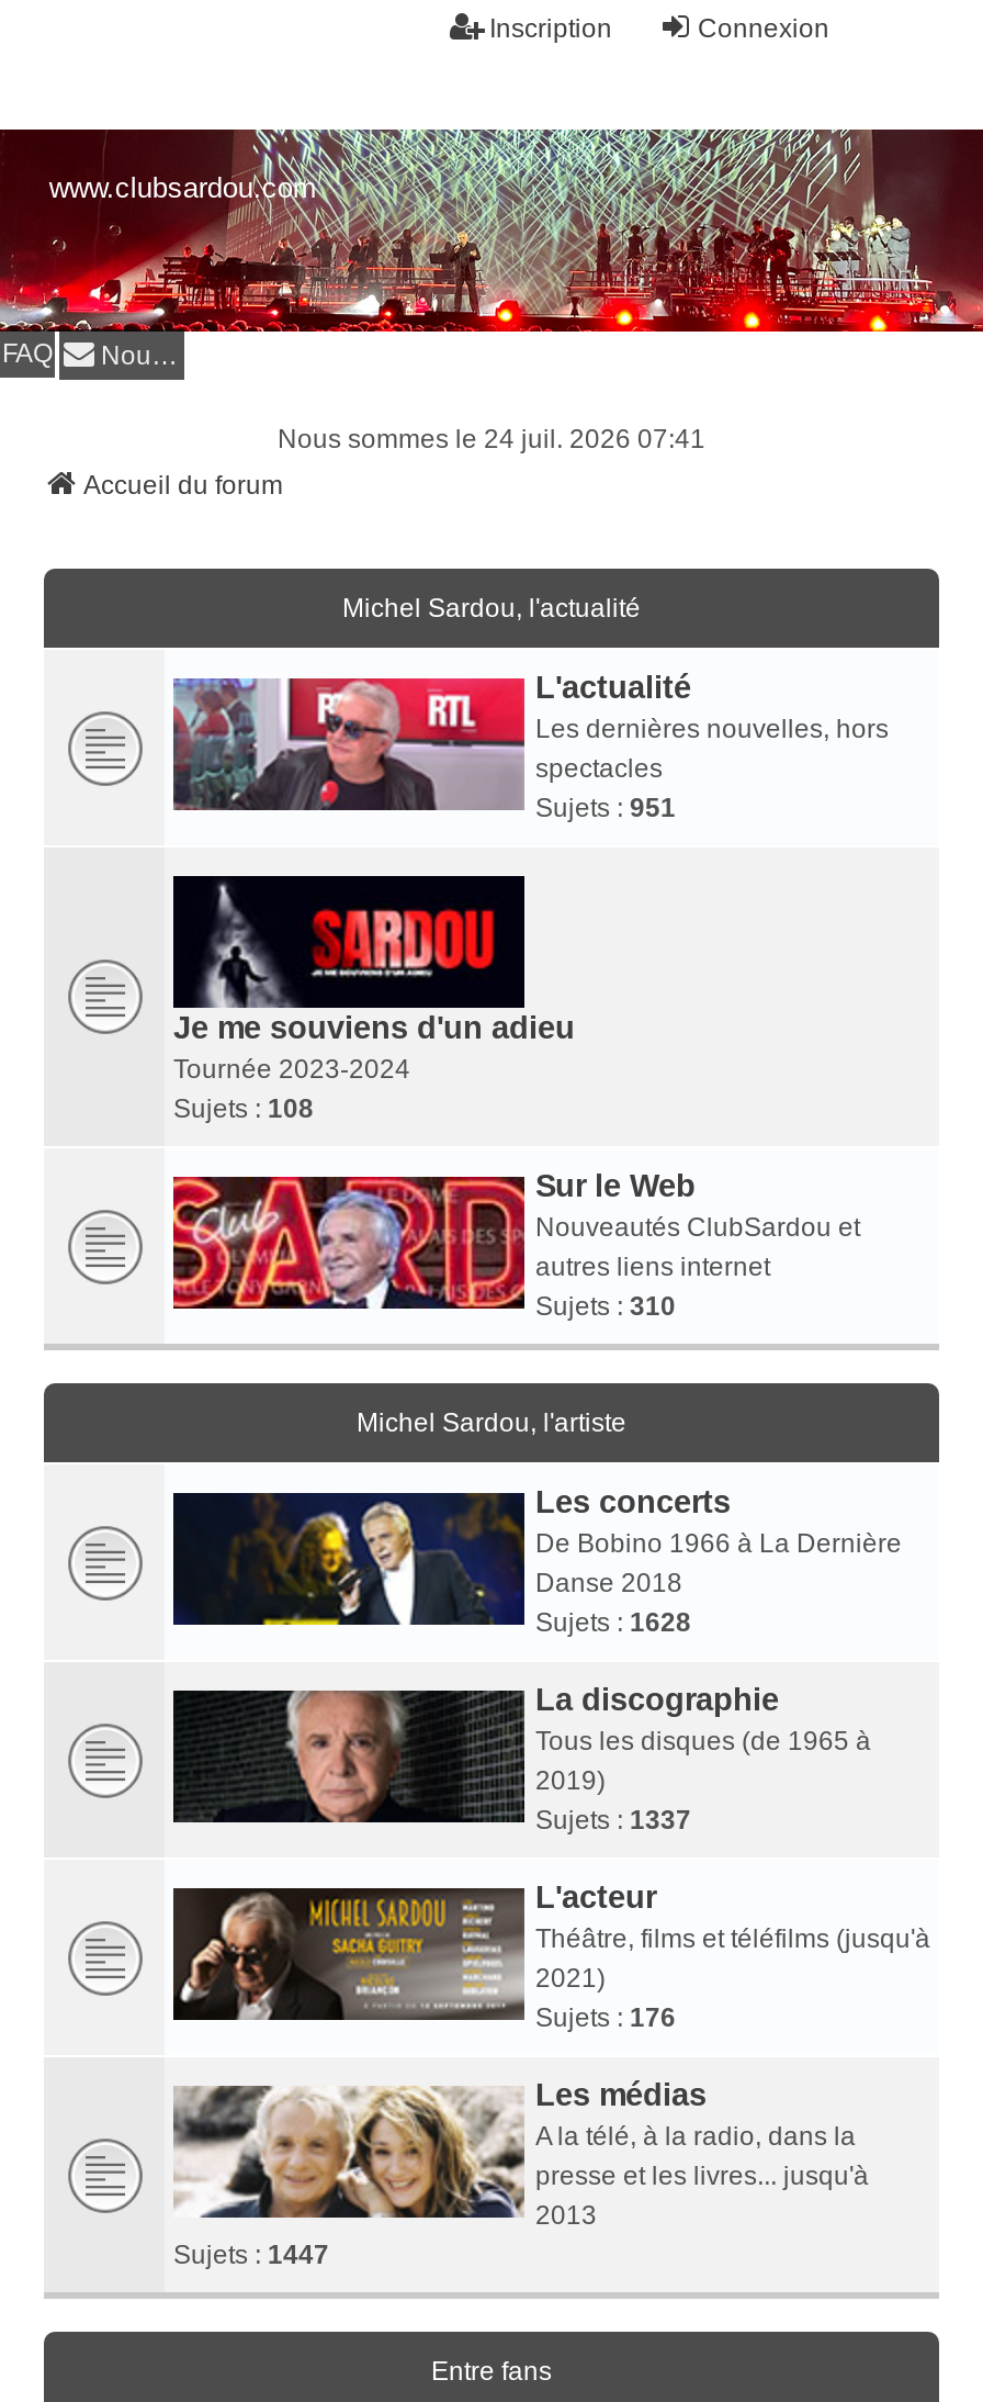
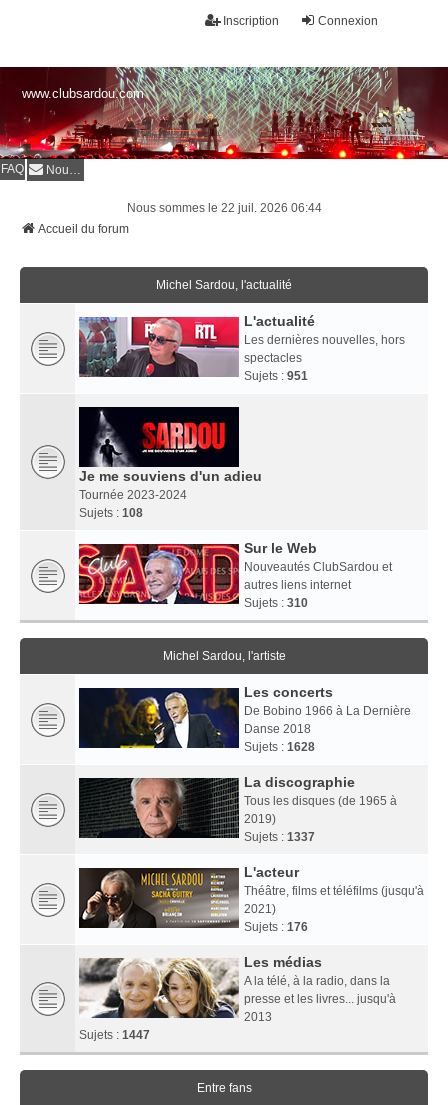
- Nous sommes le 24 juil. 2026 07:41
+ Nous sommes le 22 juil. 2026 06:44
